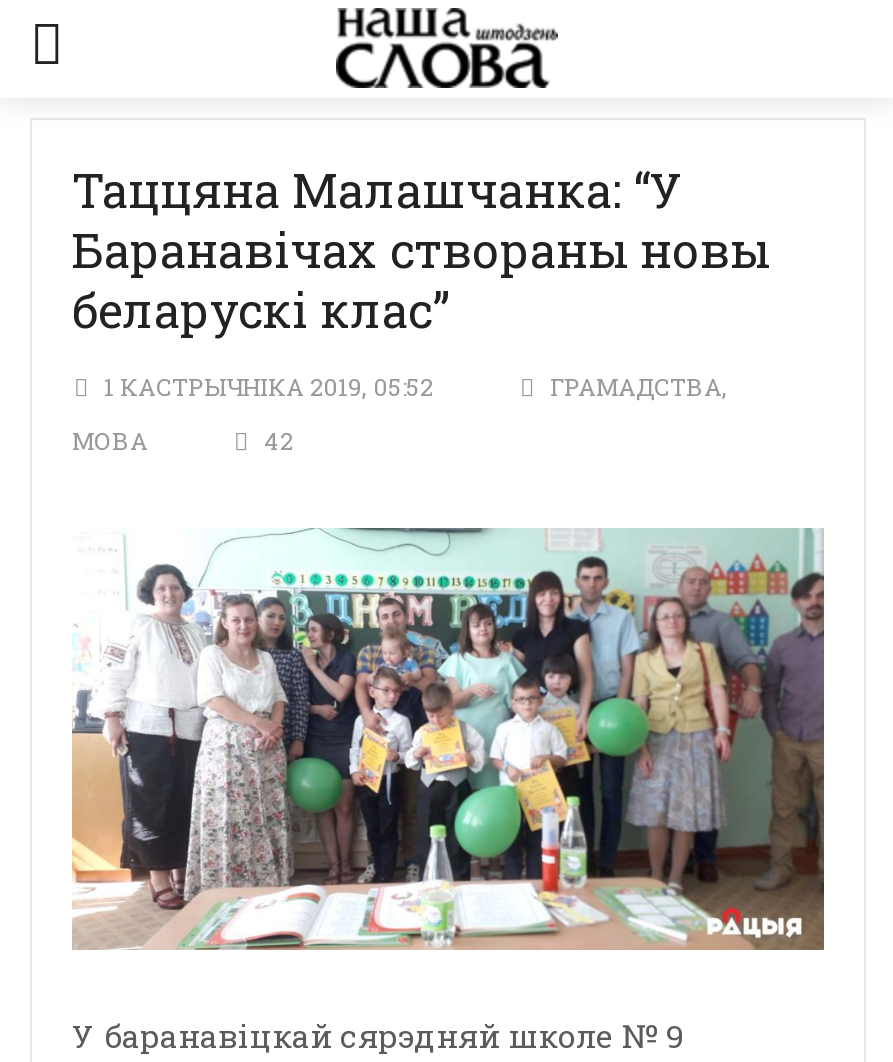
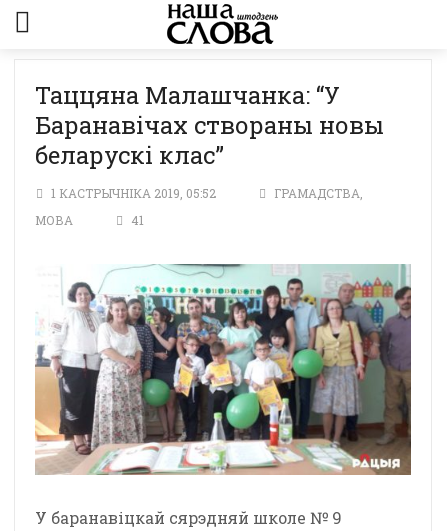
- 42
+ 41
